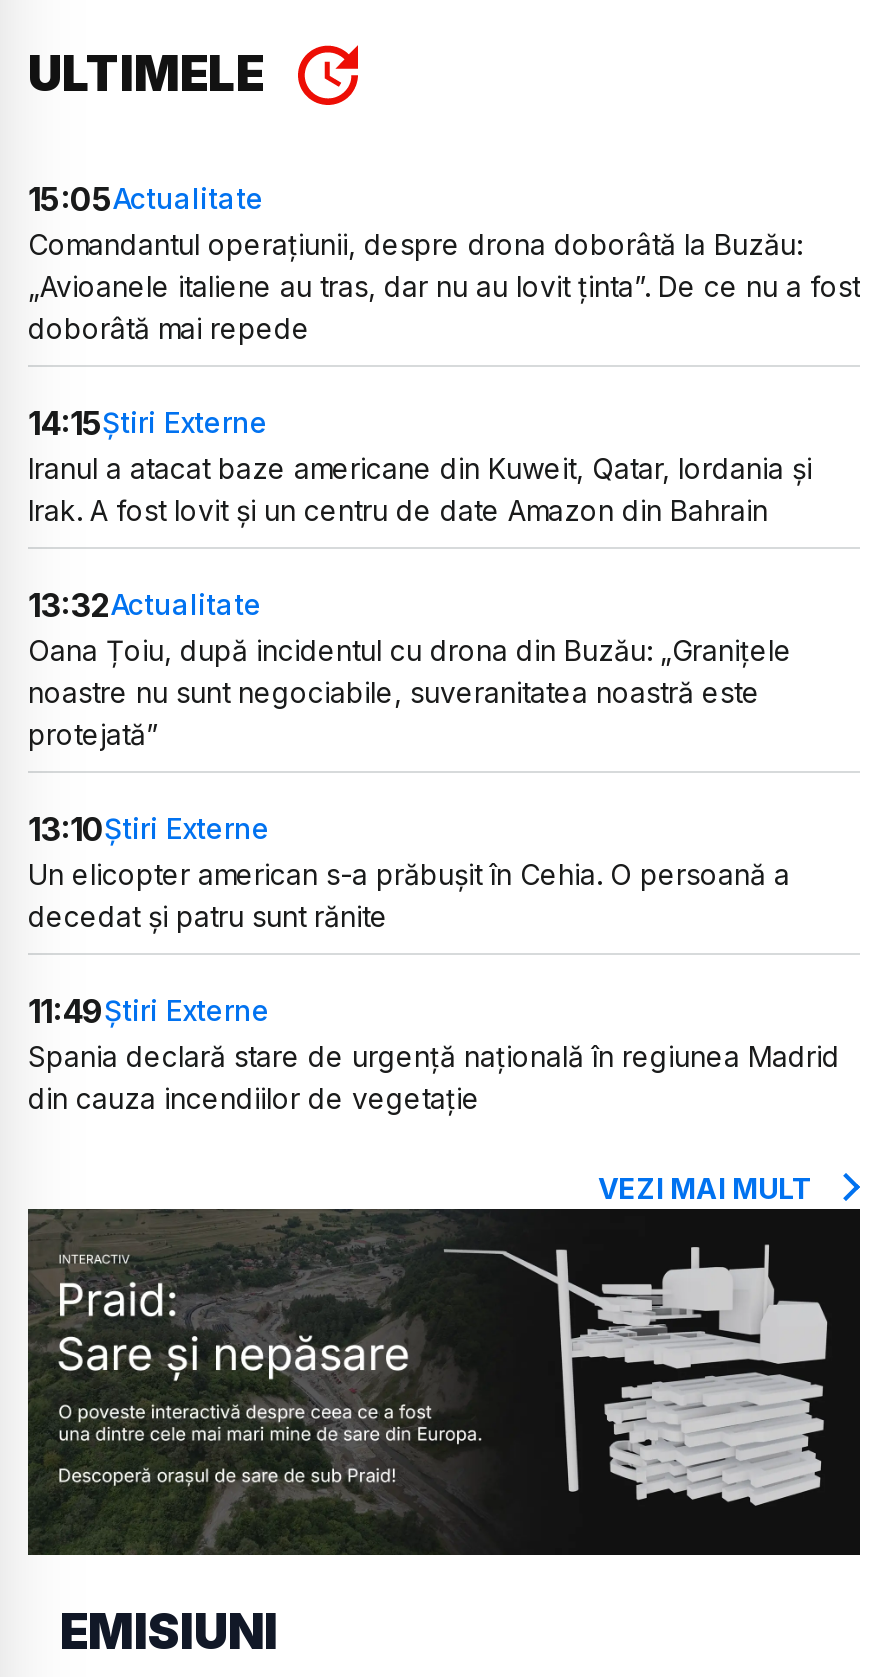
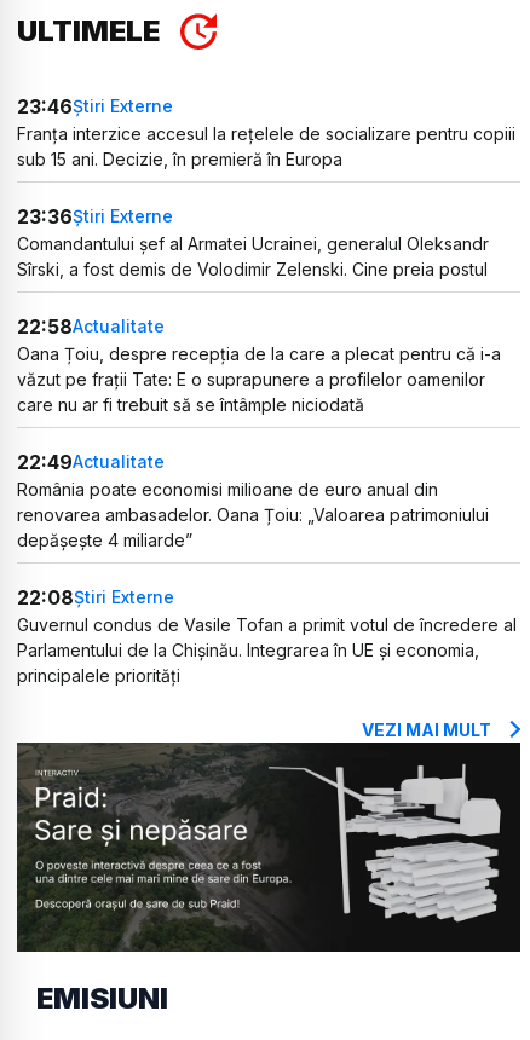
- 15:05Actualitate
- Comandantul operațiunii, despre drona doborâtă la Buzău:
- „Avioanele italiene au tras, dar nu au lovit ținta”. De ce nu a fost
- doborâtă mai repede
+ 23:46Știri Externe
+ Franța interzice accesul la rețelele de socializare pentru copiii
+ sub 15 ani. Decizie, în premieră în Europa

- 14:15Știri Externe
- Iranul a atacat baze americane din Kuweit, Qatar, Iordania și
- Irak. A fost lovit și un centru de date Amazon din Bahrain
+ 23:36Știri Externe
+ Comandantului șef al Armatei Ucrainei, generalul Oleksandr
+ Sîrski, a fost demis de Volodimir Zelenski. Cine preia postul

- 13:32Actualitate
- Oana Țoiu, după incidentul cu drona din Buzău: „Granițele
- noastre nu sunt negociabile, suveranitatea noastră este
- protejată”
+ 22:58Actualitate
+ Oana Țoiu, despre recepția de la care a plecat pentru că i-a
+ văzut pe frații Tate: E o suprapunere a profilelor oamenilor
+ care nu ar fi trebuit să se întâmple niciodată

- 13:10Știri Externe
- Un elicopter american s-a prăbușit în Cehia. O persoană a
- decedat și patru sunt rănite
+ 22:49Actualitate
+ România poate economisi milioane de euro anual din
+ renovarea ambasadelor. Oana Țoiu: „Valoarea patrimoniului
+ depășește 4 miliarde”

- 11:49Știri Externe
- Spania declară stare de urgență națională în regiunea Madrid
- din cauza incendiilor de vegetație
+ 22:08Știri Externe
+ Guvernul condus de Vasile Tofan a primit votul de încredere al
+ Parlamentului de la Chișinău. Integrarea în UE și economia,
+ principalele priorități
